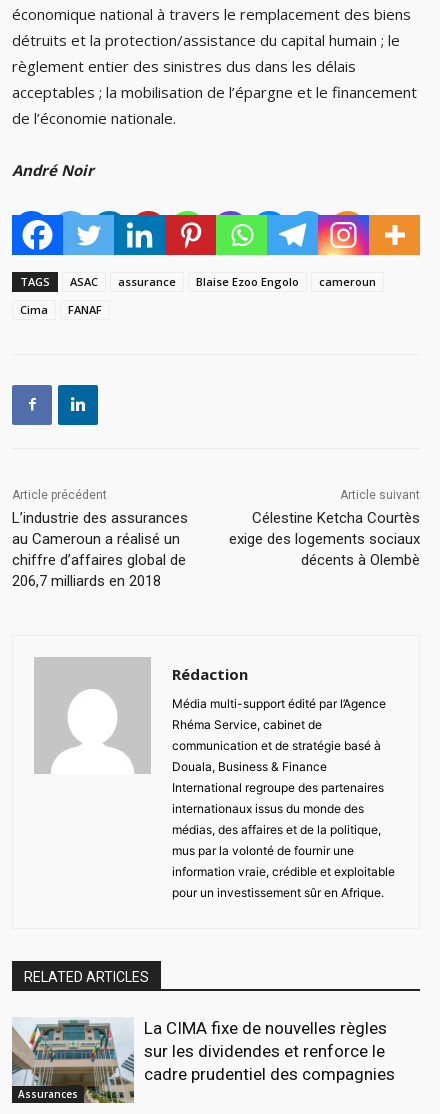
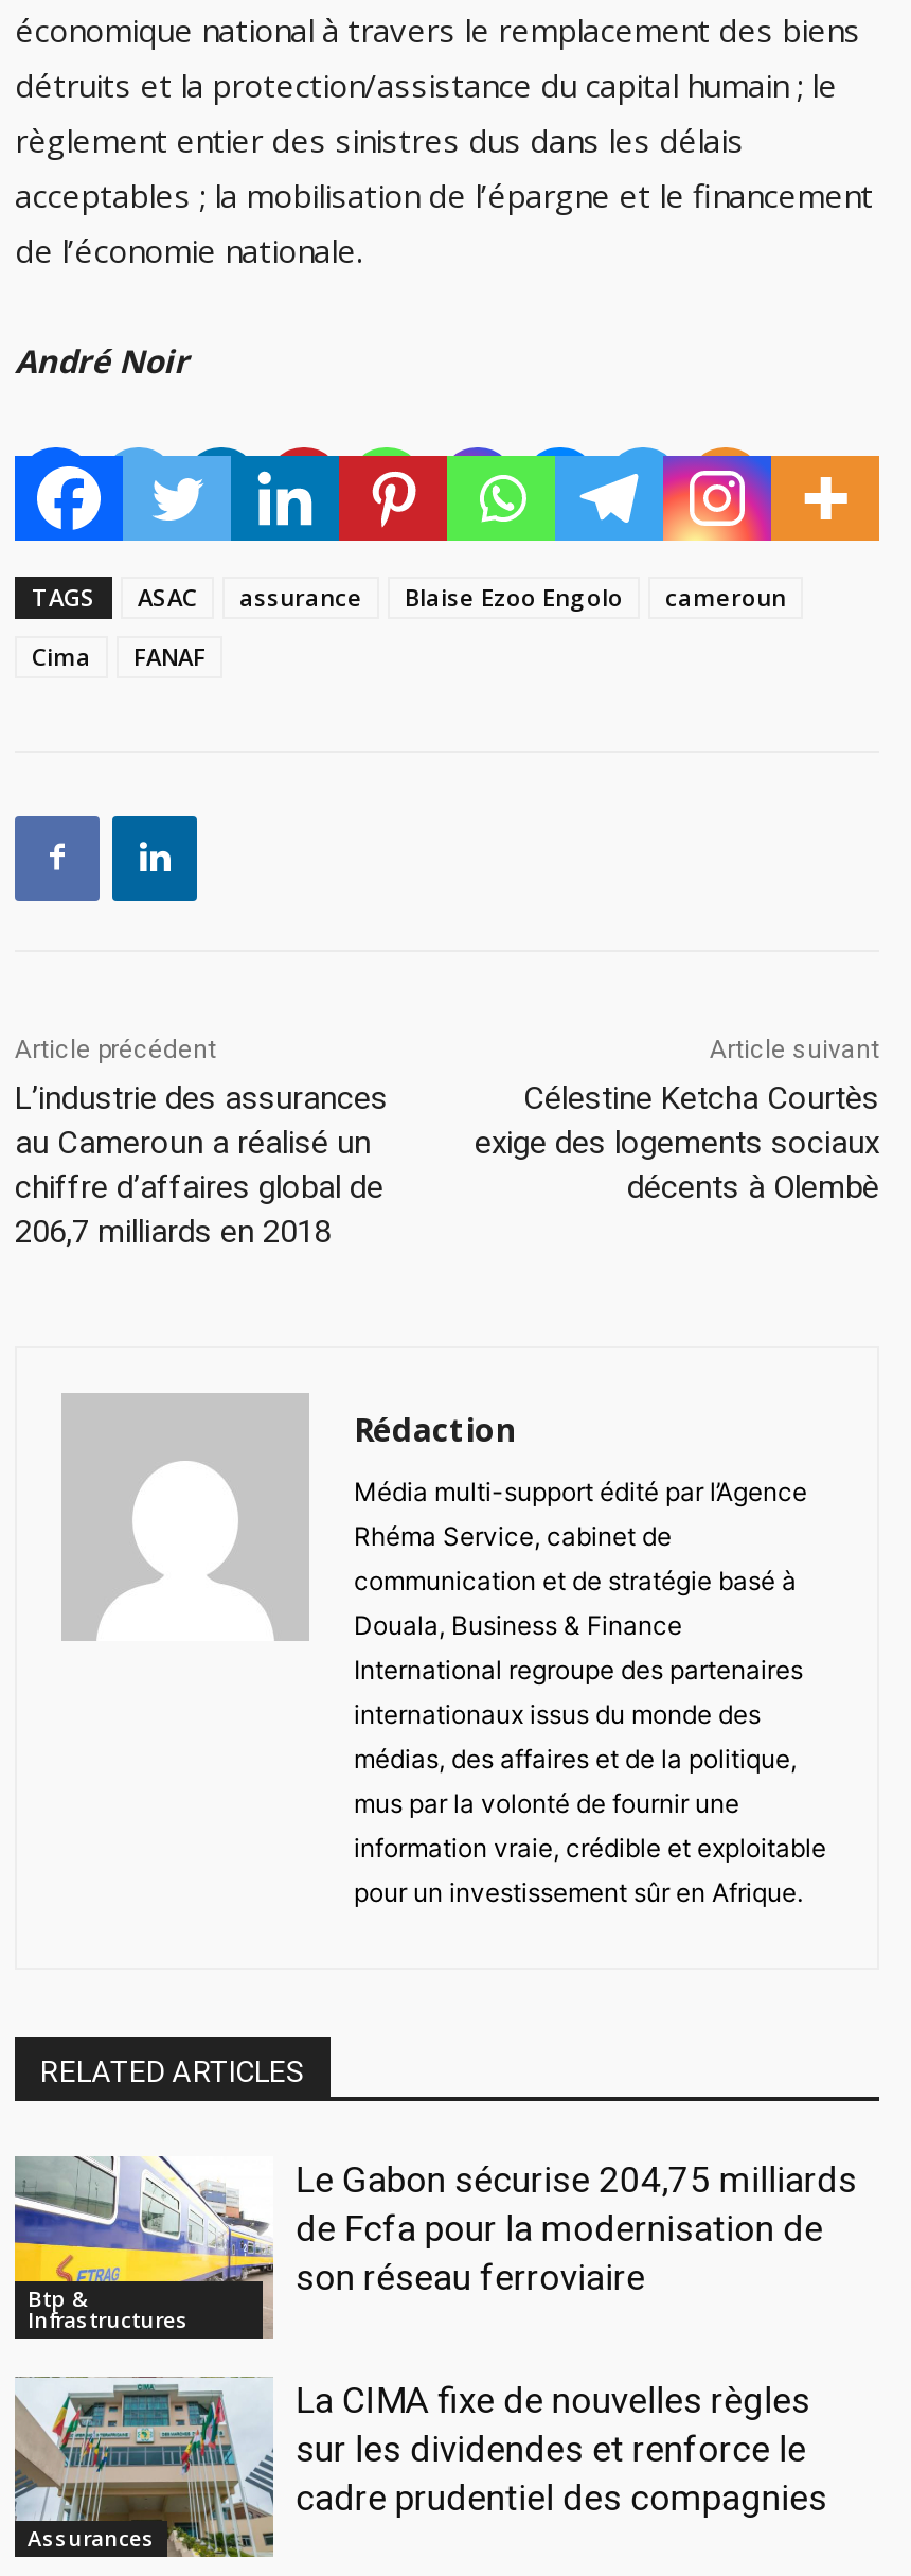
+ [image]
+ Btp &
+ Infrastructures

+ Le Gabon sécurise 204,75 milliards
+ de Fcfa pour la modernisation de
+ son réseau ferroviaire
